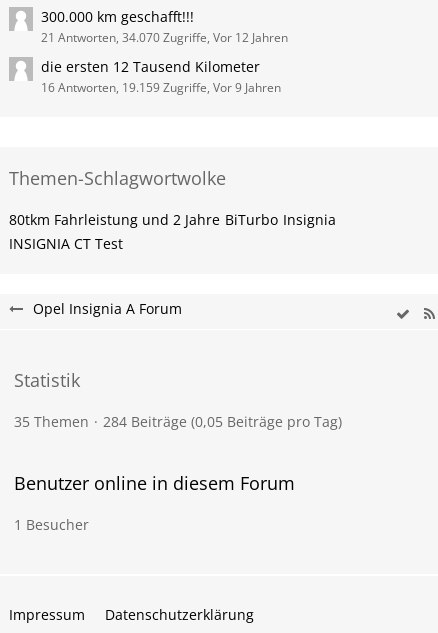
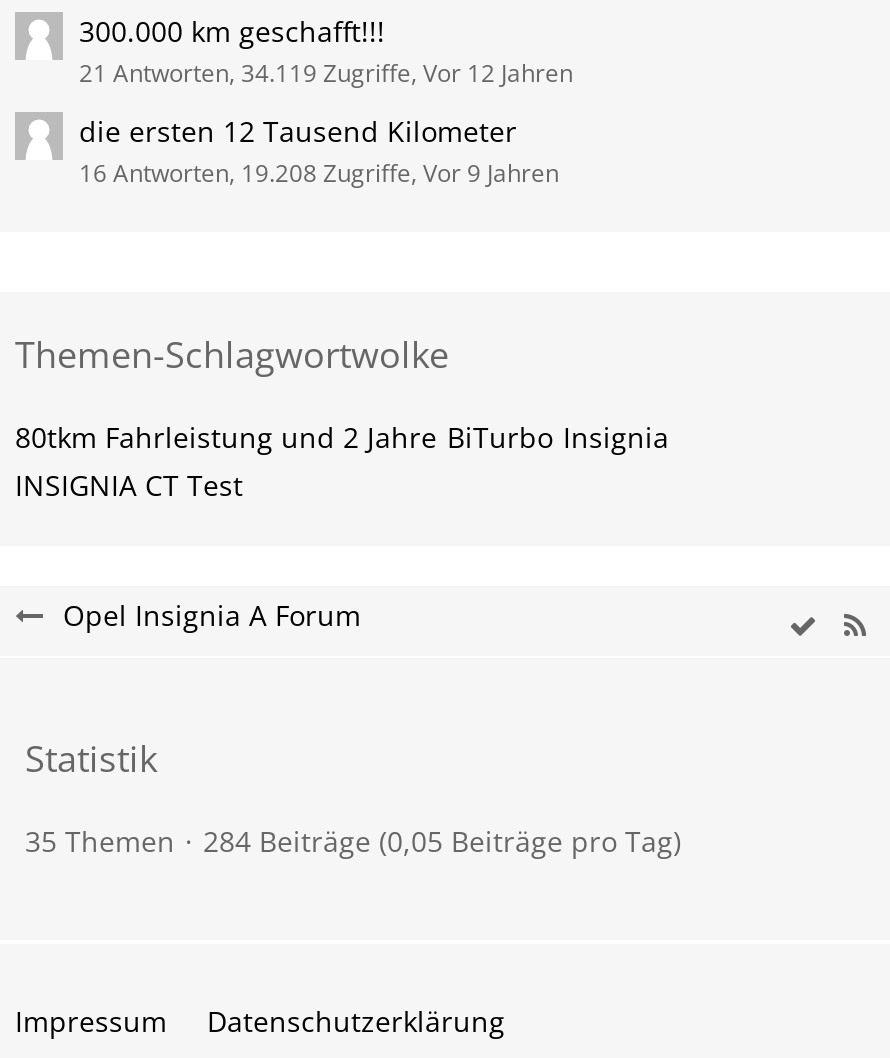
- 21 Antworten, 34.070 Zugriffe, Vor 12 Jahren
+ 21 Antworten, 34.119 Zugriffe, Vor 12 Jahren

- 16 Antworten, 19.159 Zugriffe, Vor 9 Jahren
+ 16 Antworten, 19.208 Zugriffe, Vor 9 Jahren

- Benutzer online in diesem Forum
- 1 Besucher
